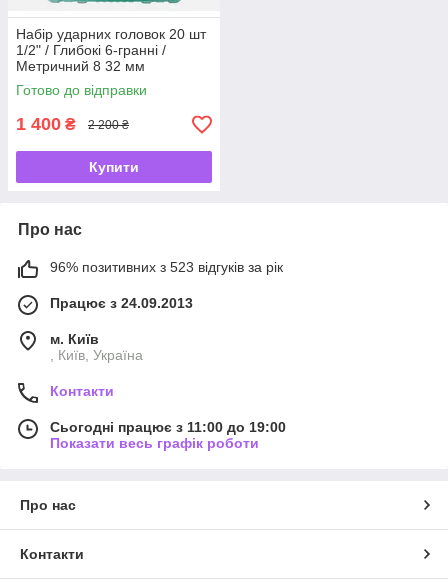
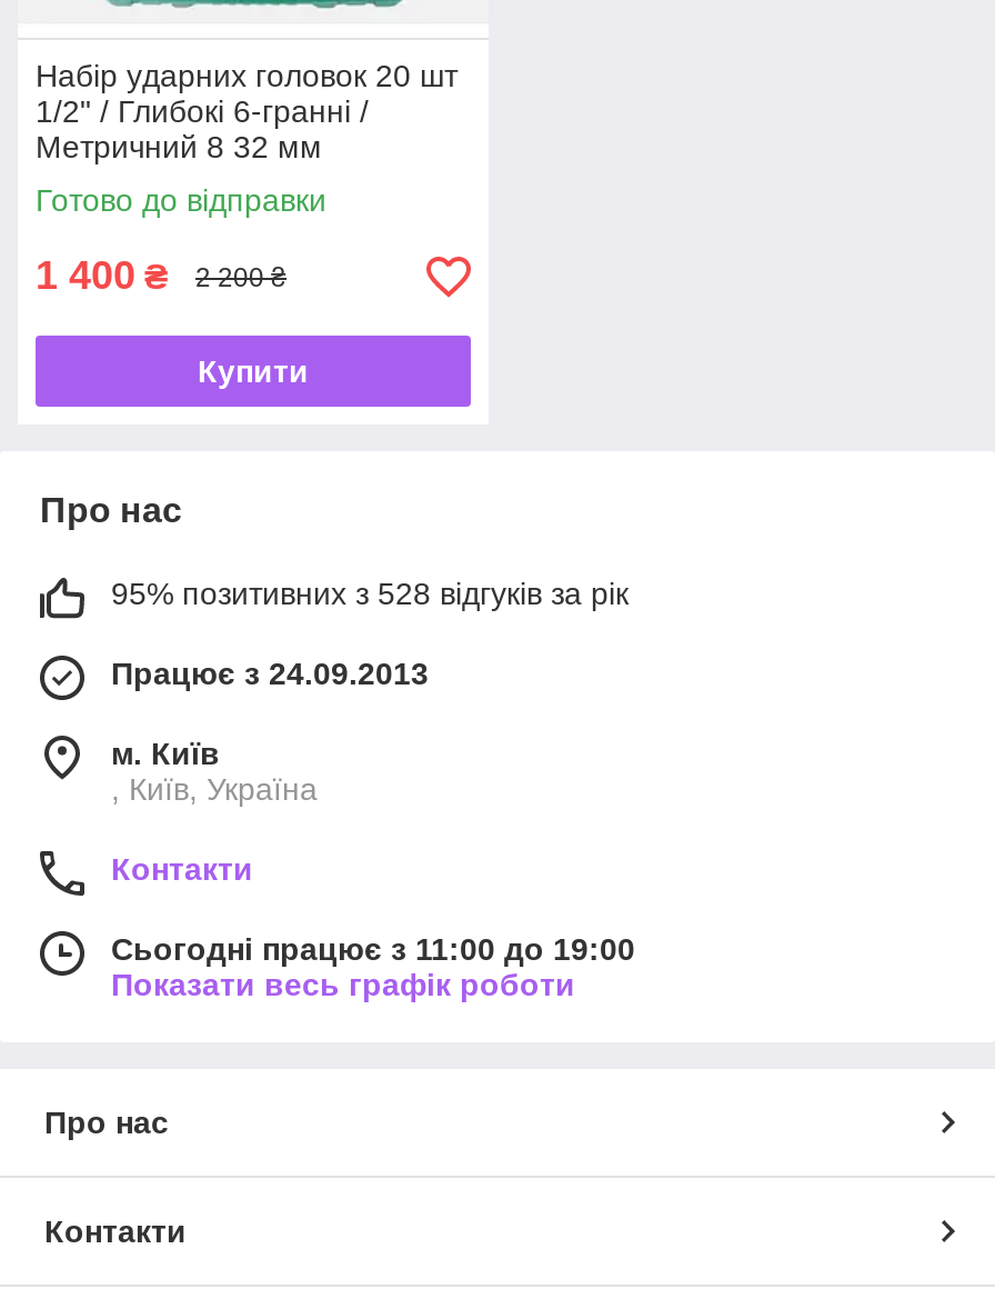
- 96% позитивних з 523 відгуків за рік
+ 95% позитивних з 528 відгуків за рік
